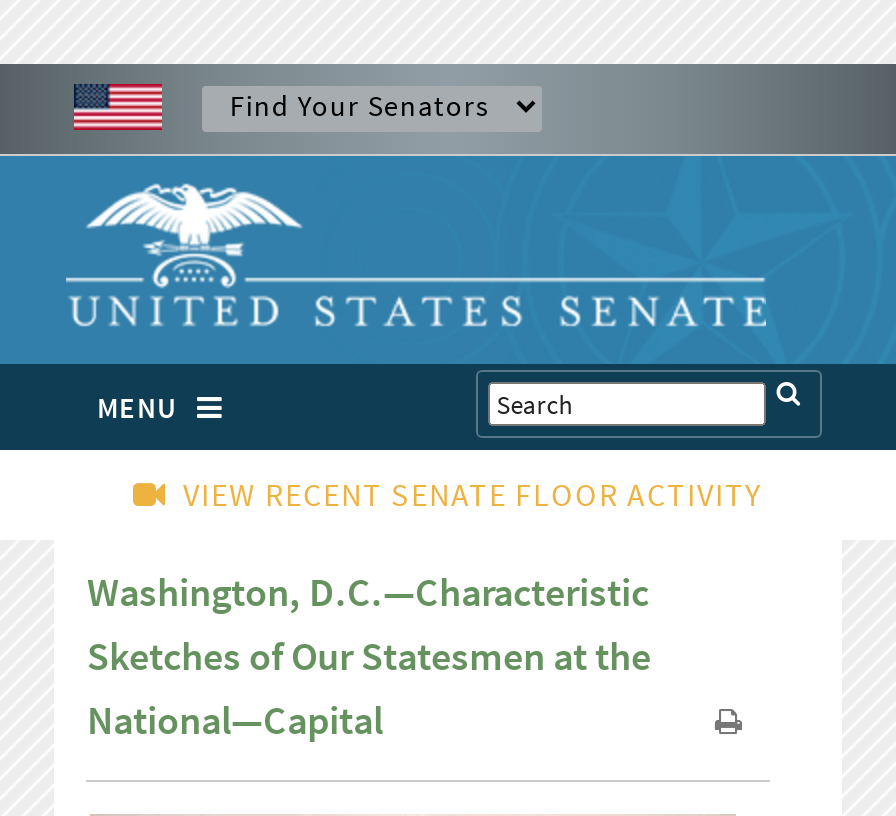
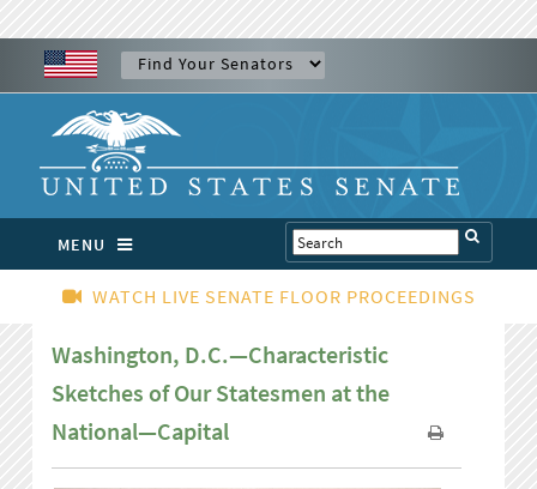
- VIEW RECENT SENATE FLOOR ACTIVITY
+ WATCH LIVE SENATE FLOOR PROCEEDINGS
